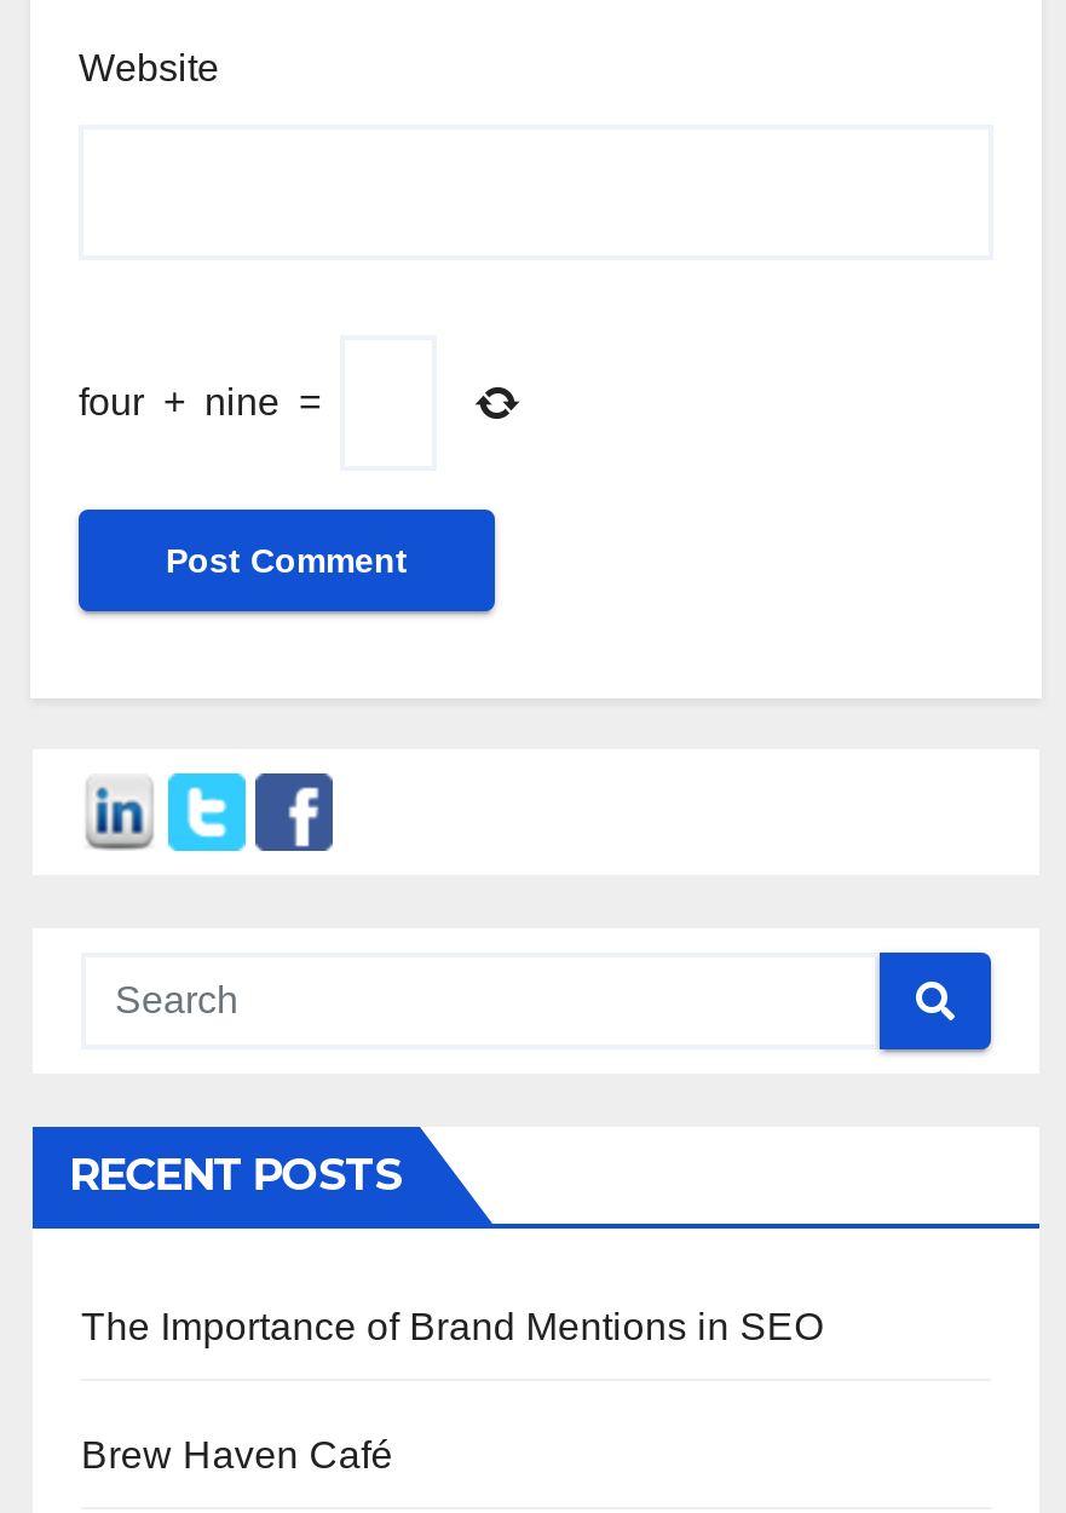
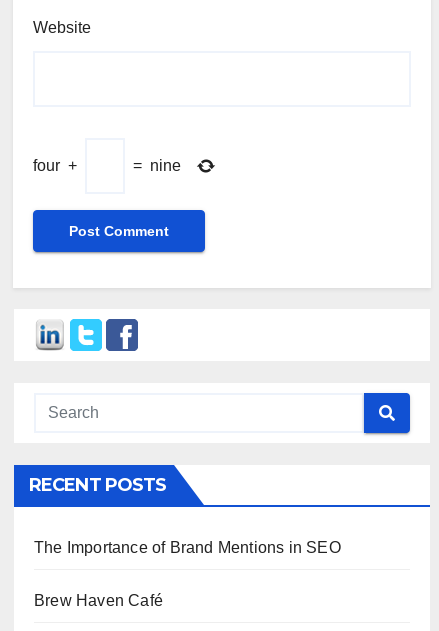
- four + nine =
+ four +
+ = nine
